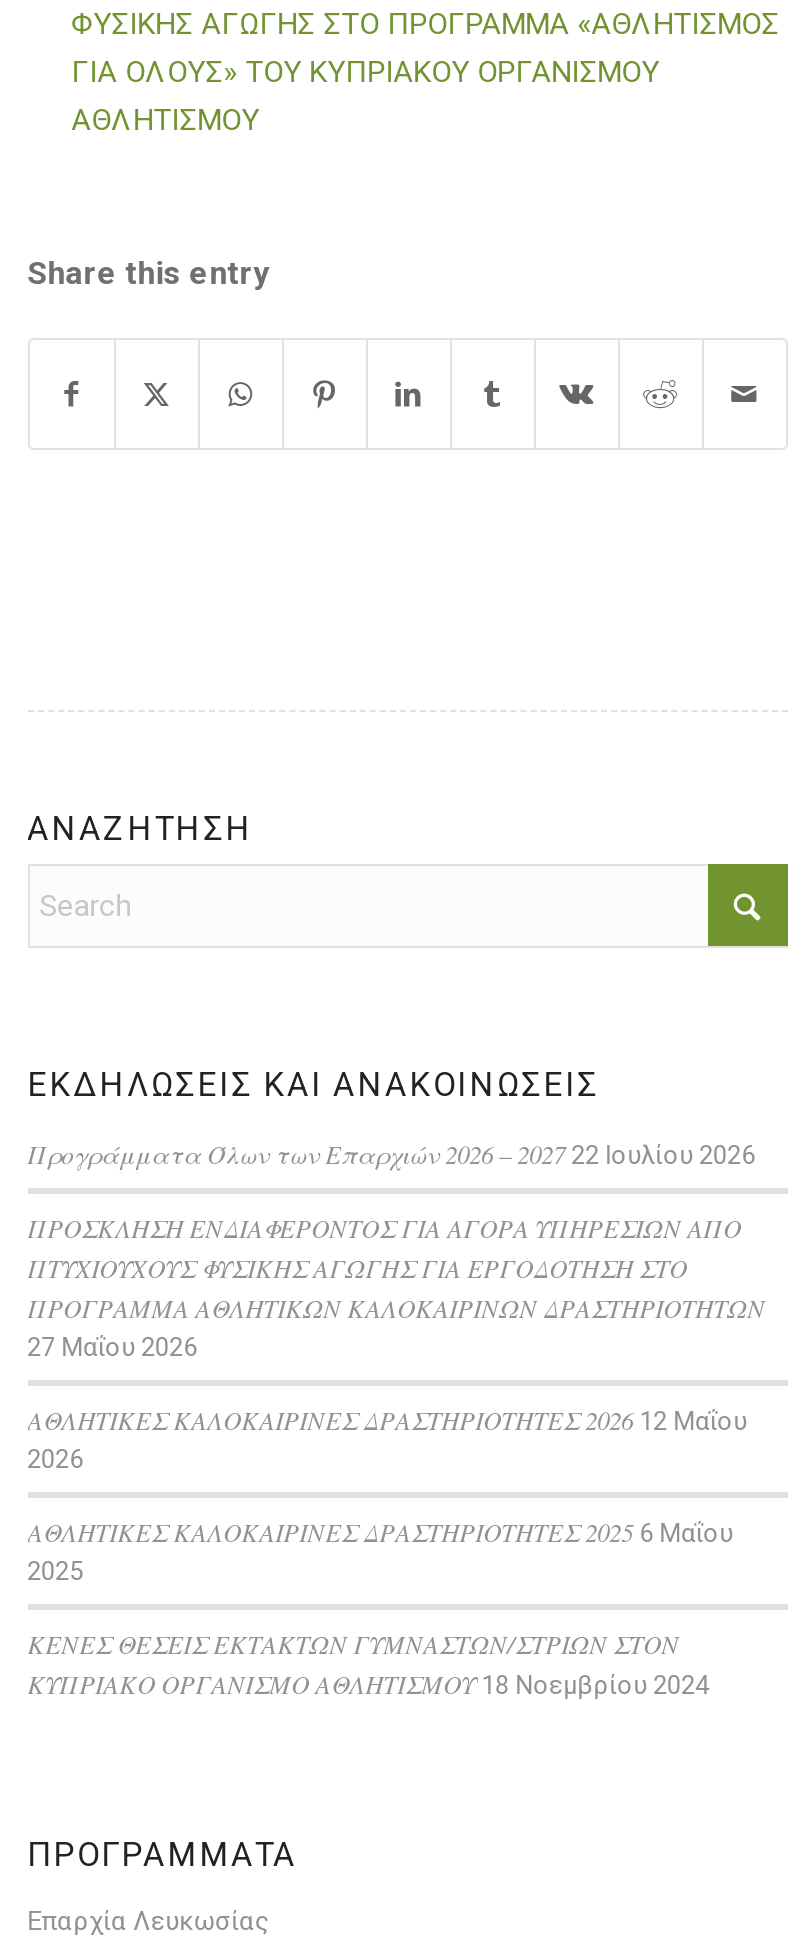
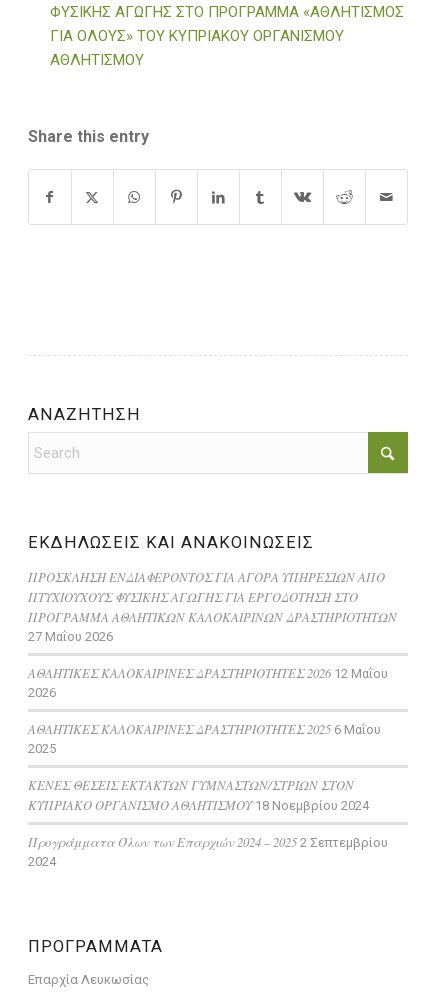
- Προγράμματα Όλων των Επαρχιών 2026 – 2027 22 Ιουλίου 2026

moved up: ΠΡΟΣΚΛΗΣΗ ΕΝΔΙΑΦΕΡΟΝΤΟΣ ΓΙΑ ΑΓΟΡΑ ΥΠΗΡΕΣΙΩΝ ΑΠΟ | ΠΤΥΧΙΟΥΧΟΥΣ ΦΥΣΙΚΗΣ ΑΓΩΓΗΣ ΓΙΑ ΕΡΓΟΔΟΤΗΣΗ ΣΤΟ | ΠΡΟΓΡΑΜΜΑ ΑΘΛΗΤΙΚΩΝ ΚΑΛΟΚΑΙΡΙΝΩΝ ΔΡΑΣΤΗΡΙΟΤΗΤΩΝ | ... | ΚΕΝΕΣ ΘΕΣΕΙΣ ΕΚΤΑΚΤΩΝ ΓΥΜΝΑΣΤΩΝ/ΣΤΡΙΩΝ ΣΤΟΝ | ΚΥΠΡΙΑΚΟ ΟΡΓΑΝΙΣΜΟ ΑΘΛΗΤΙΣΜΟΥ 18 Νοεμβρίου 2024

+ Προγράμματα Όλων των Επαρχιών 2024 – 2025 2 Σεπτεμβρίου
+ 2024
